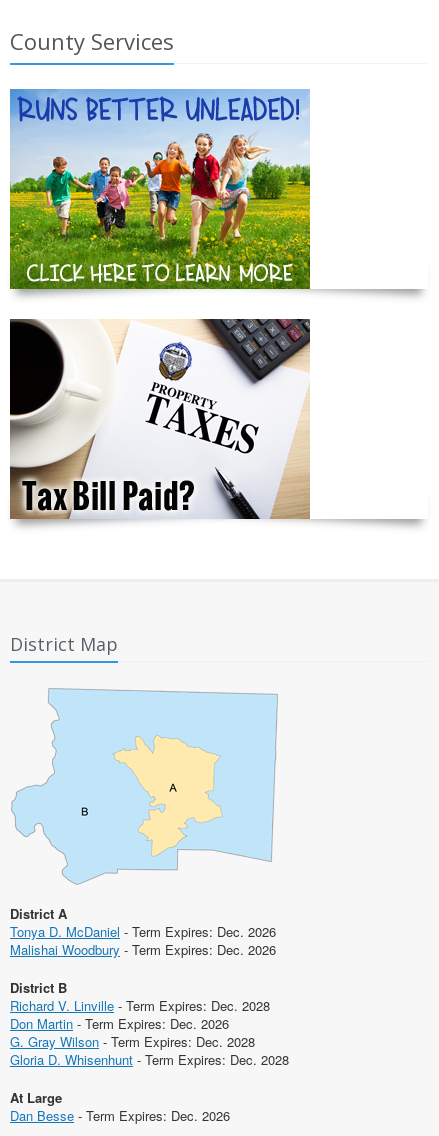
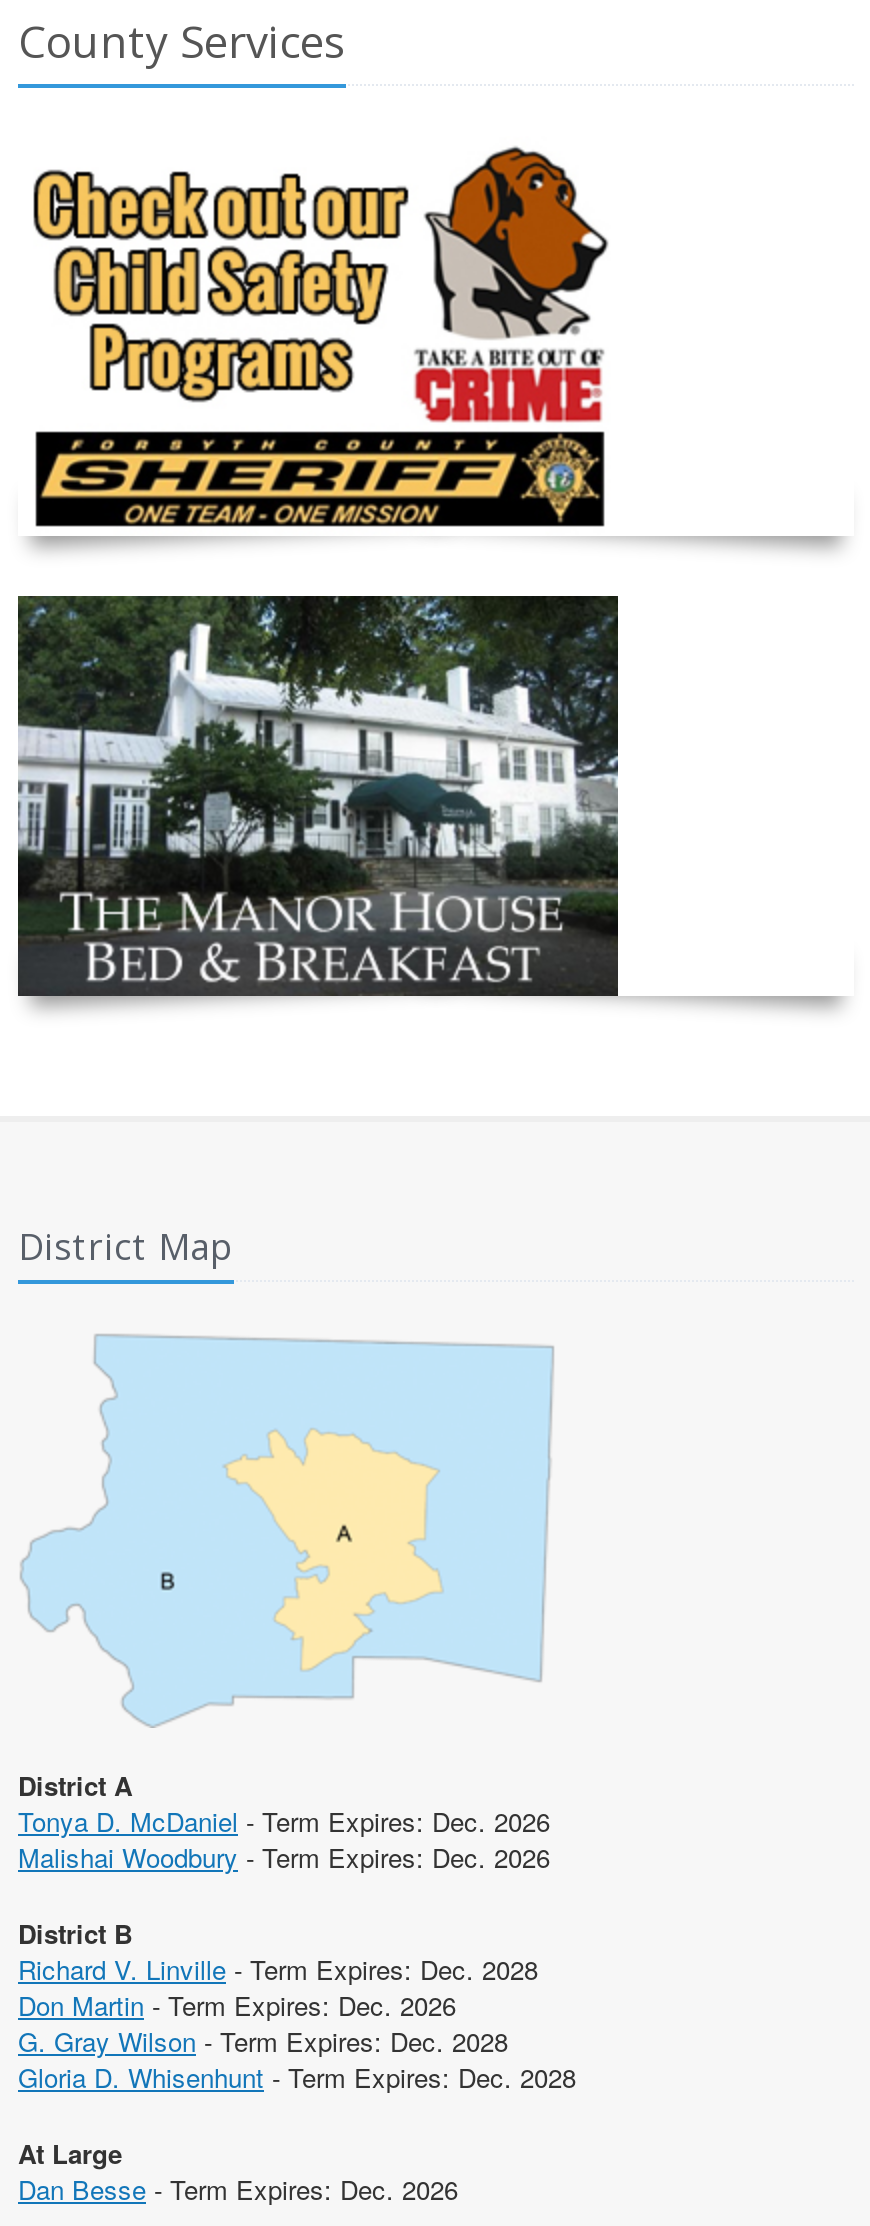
- [image]
+ [image]

- [image]
+ [image]
